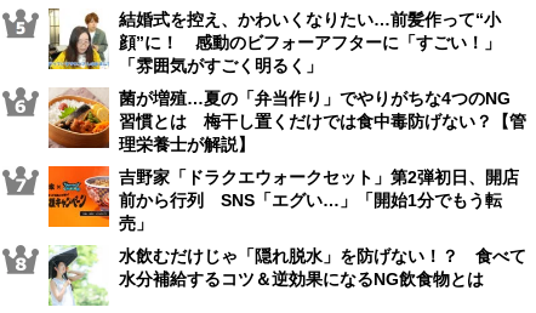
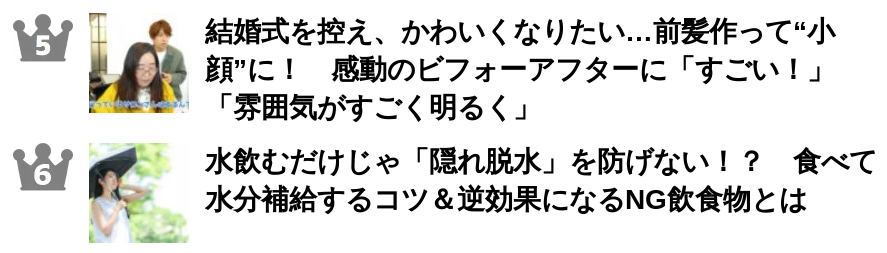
- [image]
- 菌が増殖…夏の「弁当作り」でやりがちな4つのNG
- 習慣とは 梅干し置くだけでは食中毒防げない？【管
- 理栄養士が解説】
- 吉野家「ドラクエウォークセット」第2弾初日、開店
- 前から行列 SNS「エグい…」「開始1分でもう転
- 売」

- [image]
